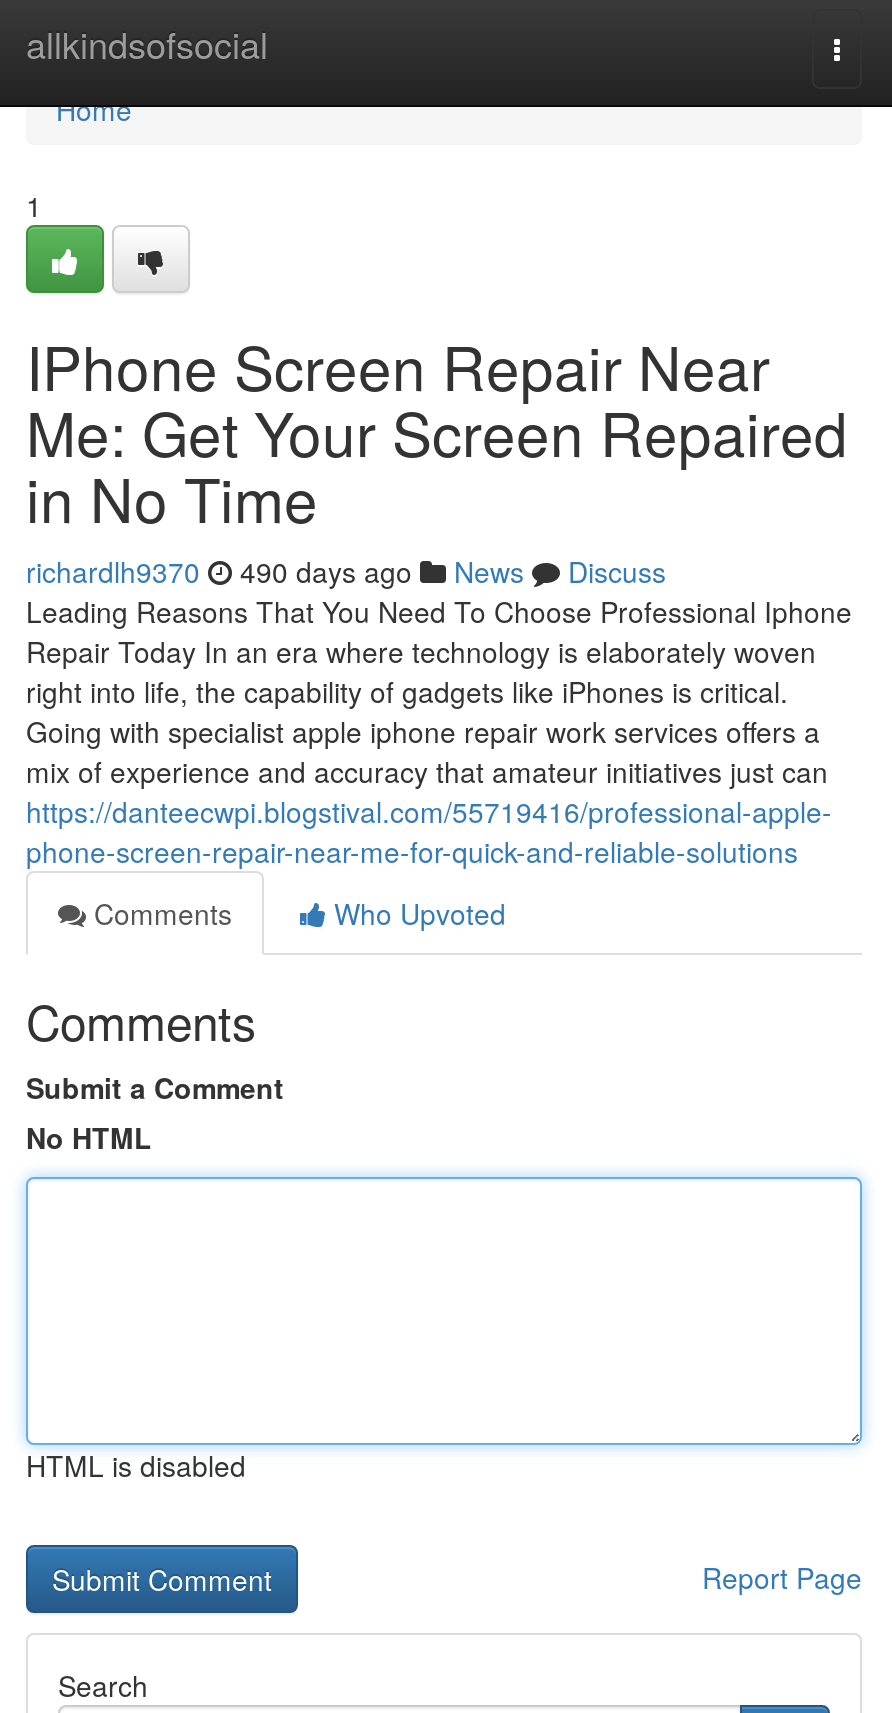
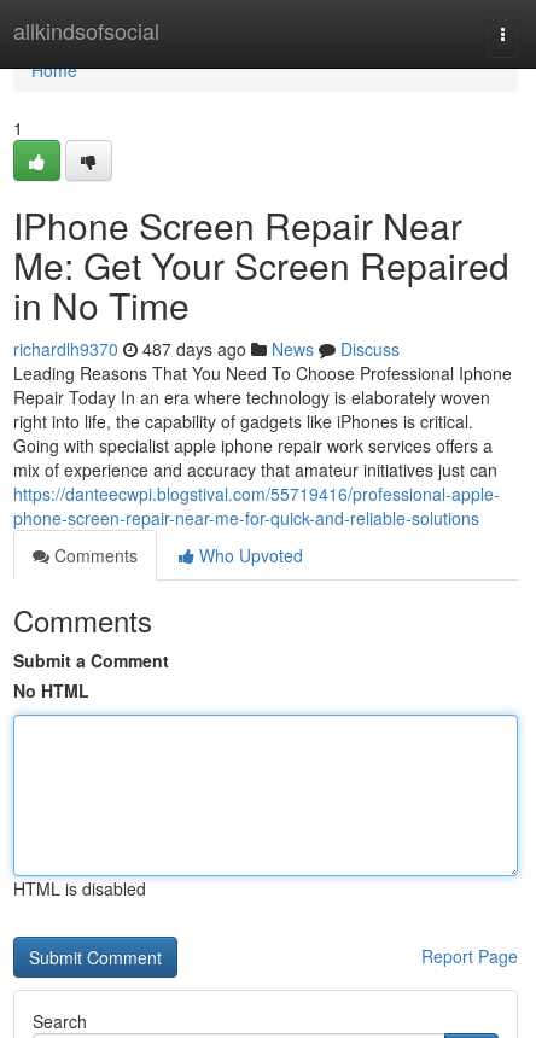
- richardlh9370 490 days ago News Discuss
+ richardlh9370 487 days ago News Discuss
